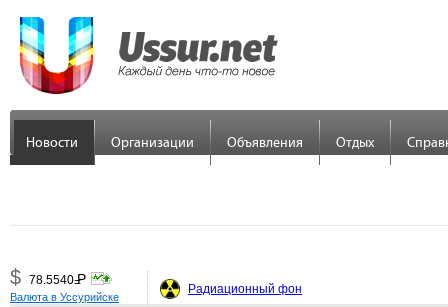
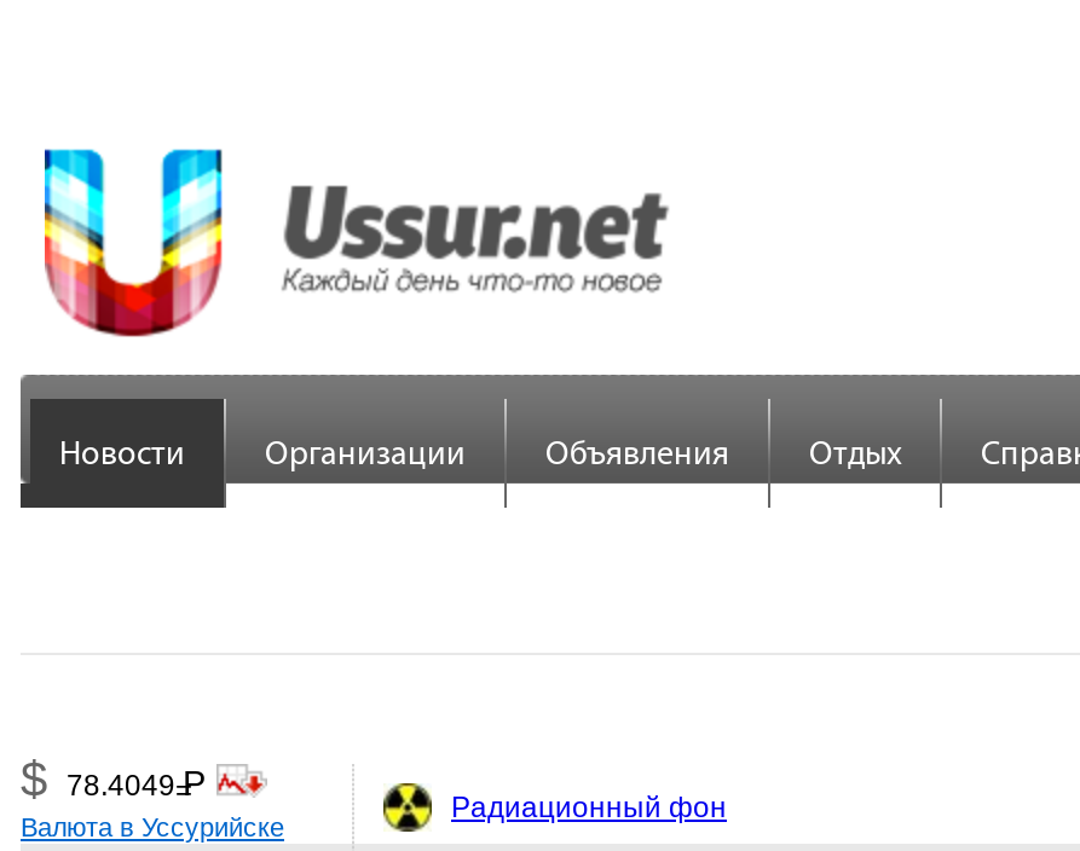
- $ 78.5540= Р
+ $ 78.4049= Р
